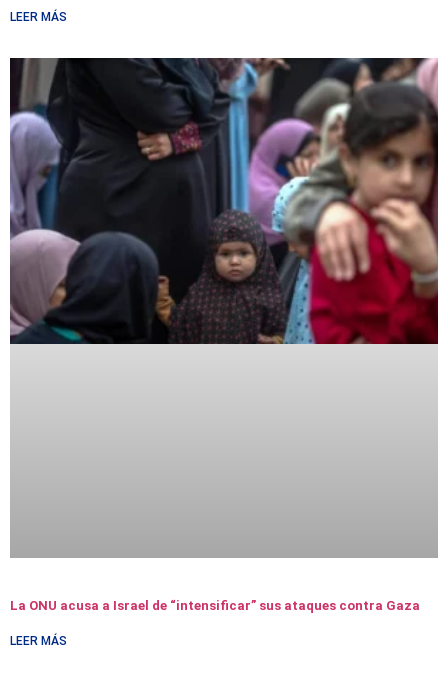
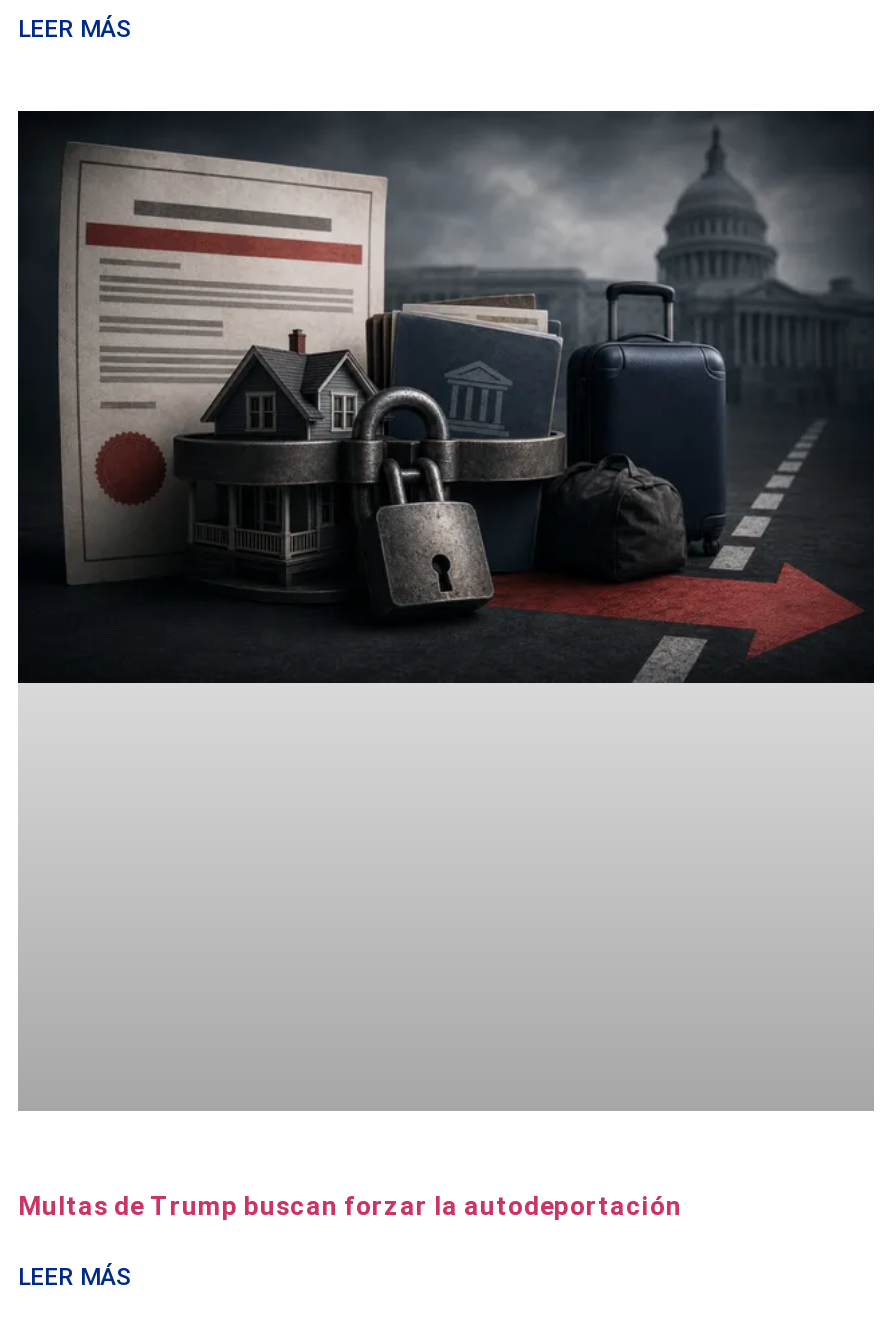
- [image]
+ [image]

- La ONU acusa a Israel de “intensificar” sus ataques contra Gaza
+ Multas de Trump buscan forzar la autodeportación
